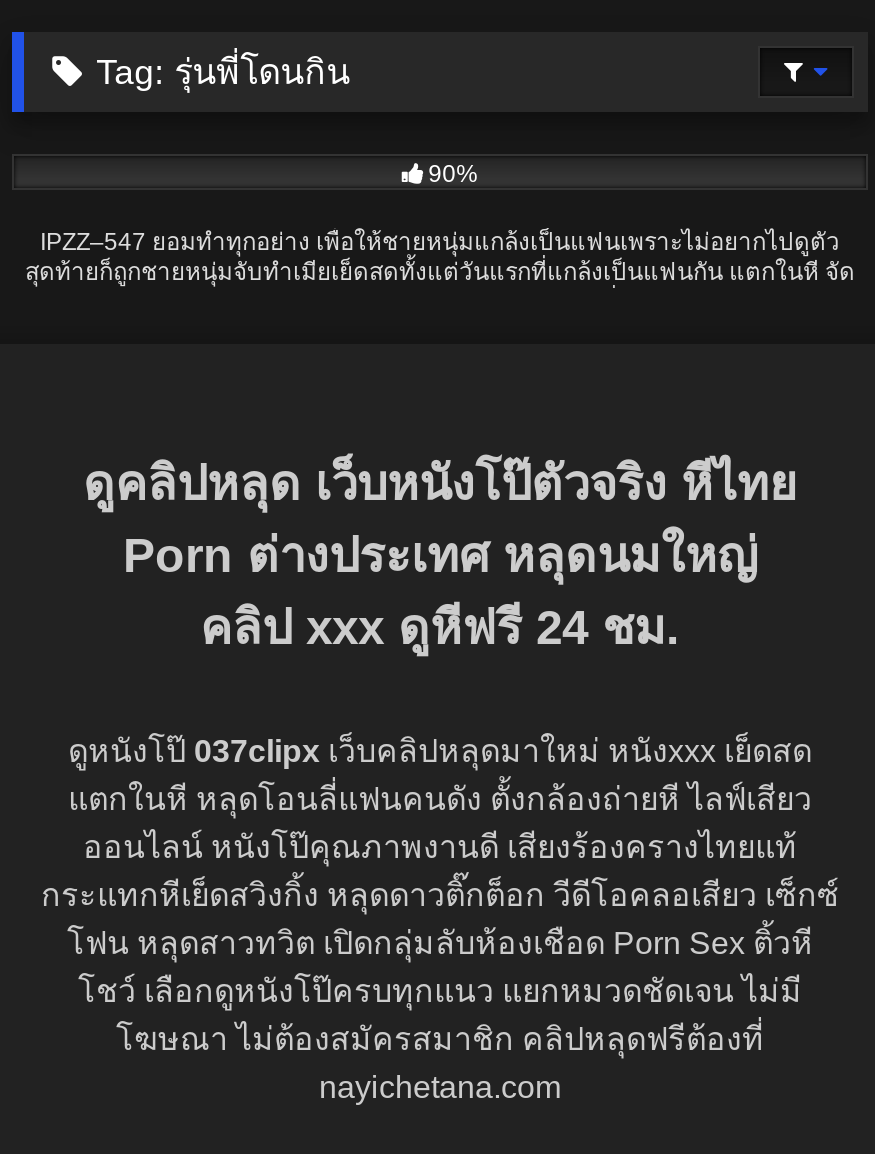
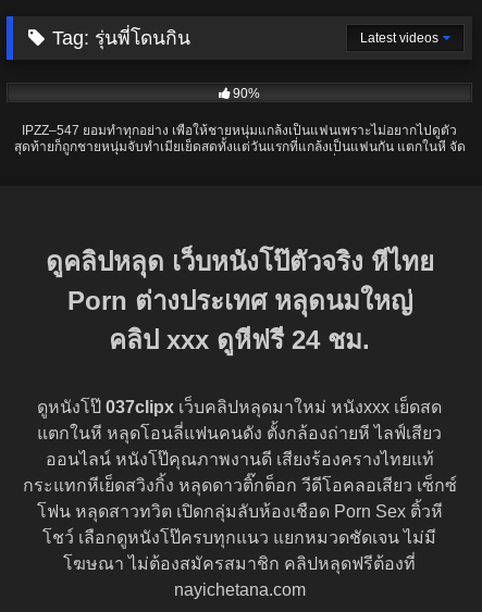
+ Latest videos
